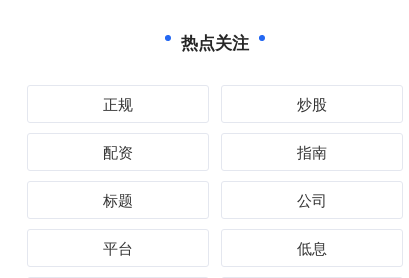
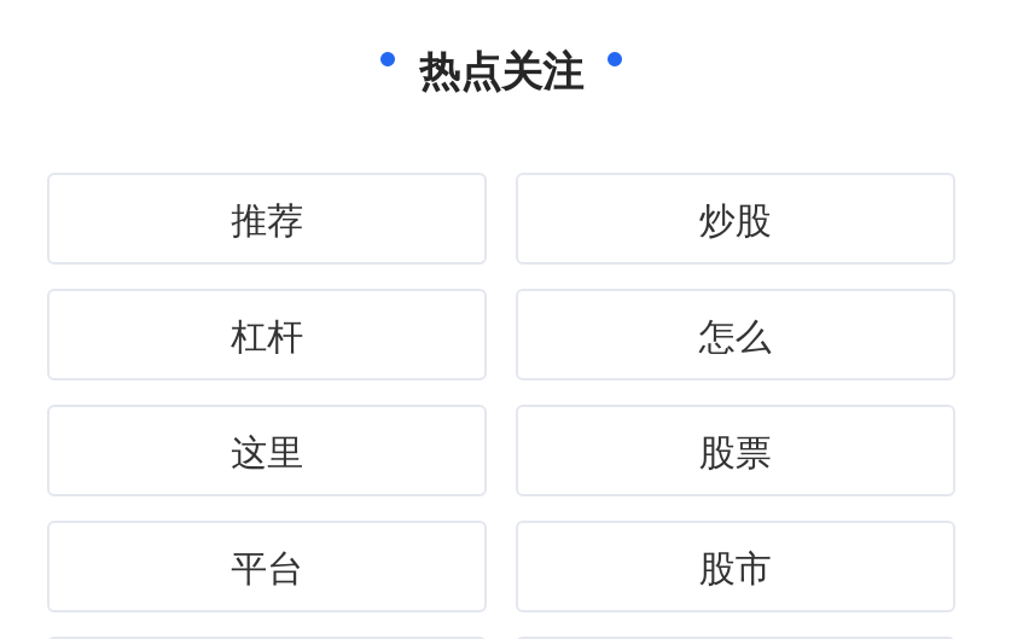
- 正规
+ 推荐

- 配资
- 指南
+ 杠杆
+ 怎么

- 标题
- 公司
+ 这里
+ 股票

- 低息
+ 股市
